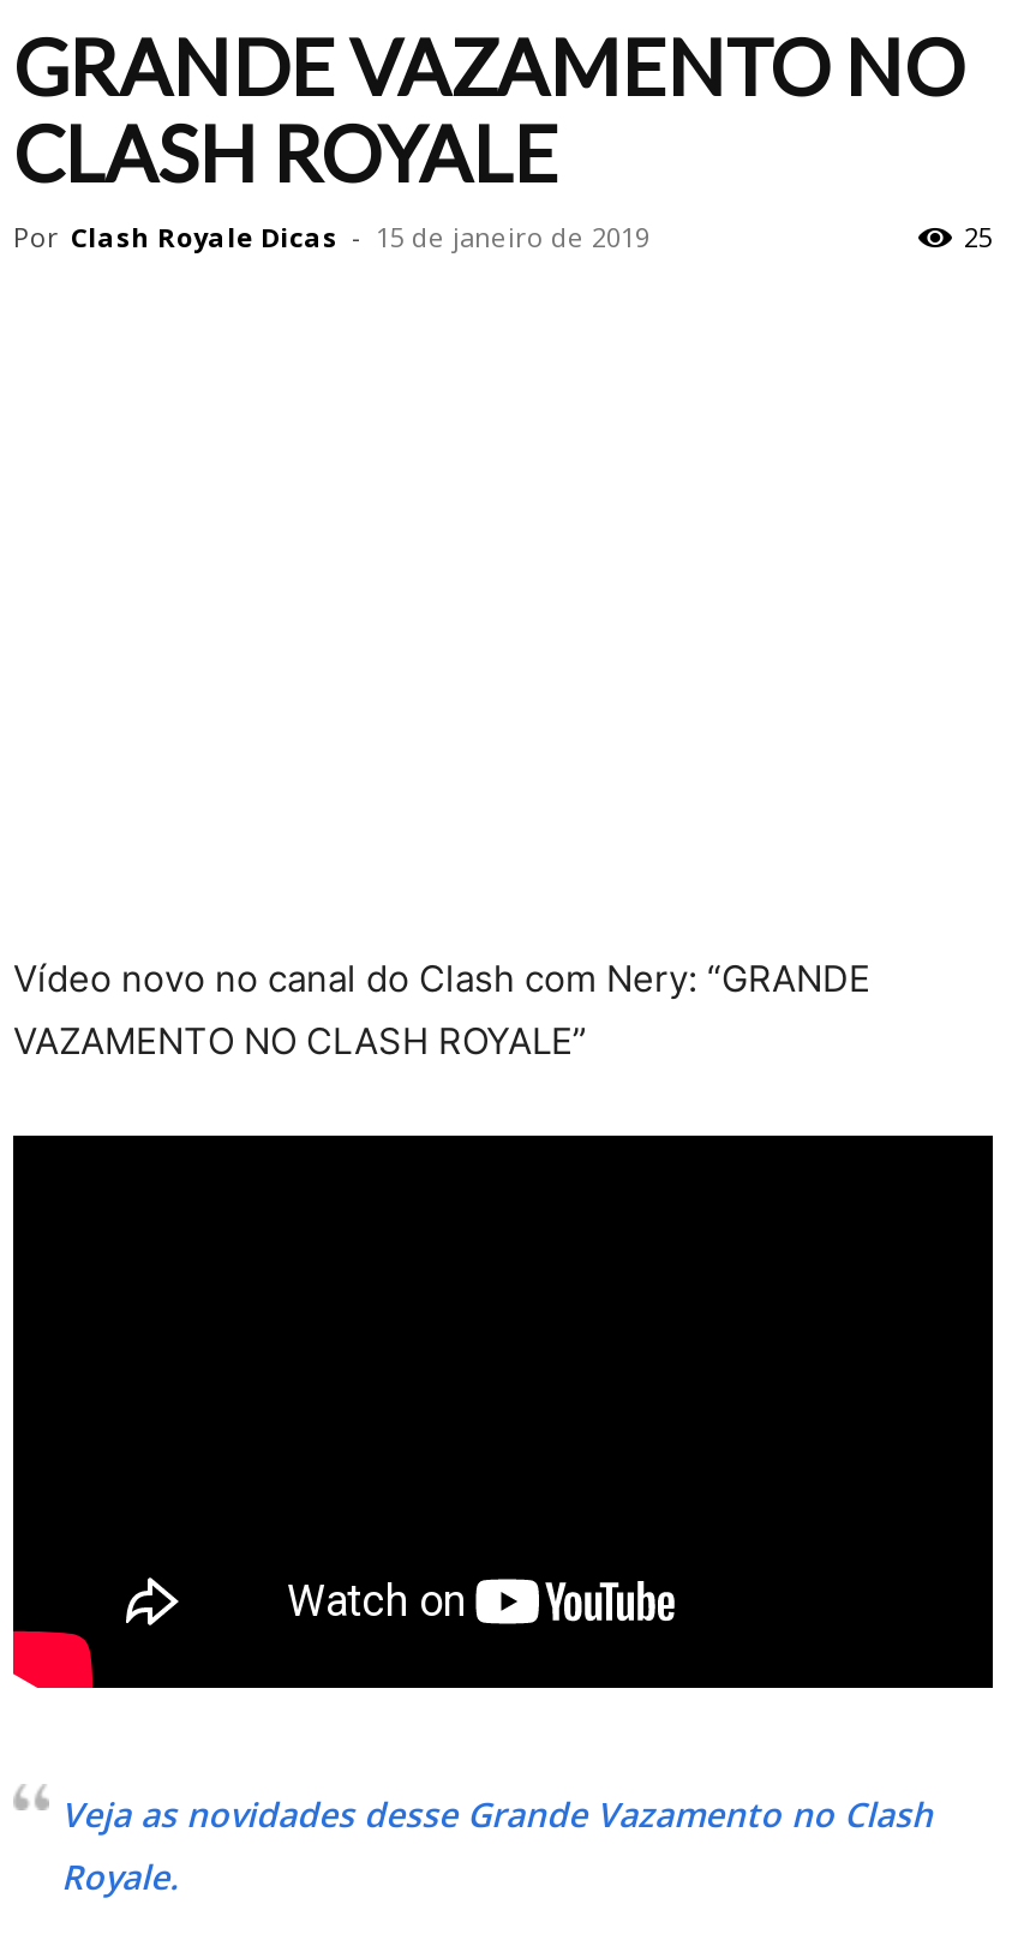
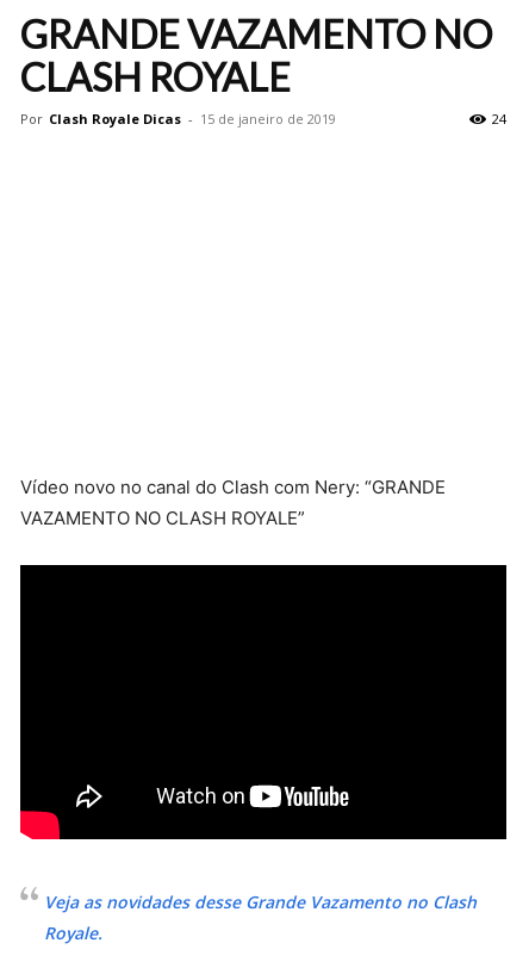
- 25
+ 24
